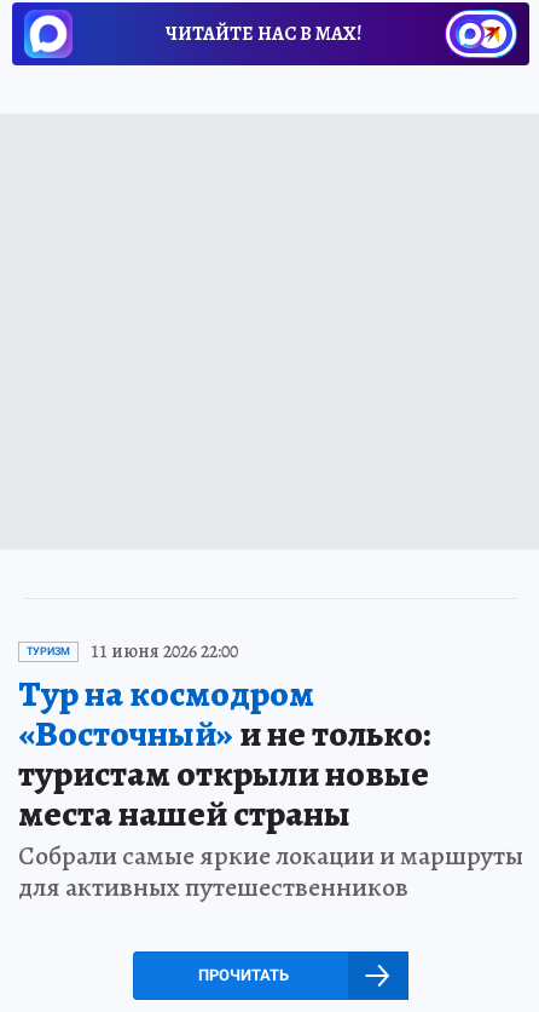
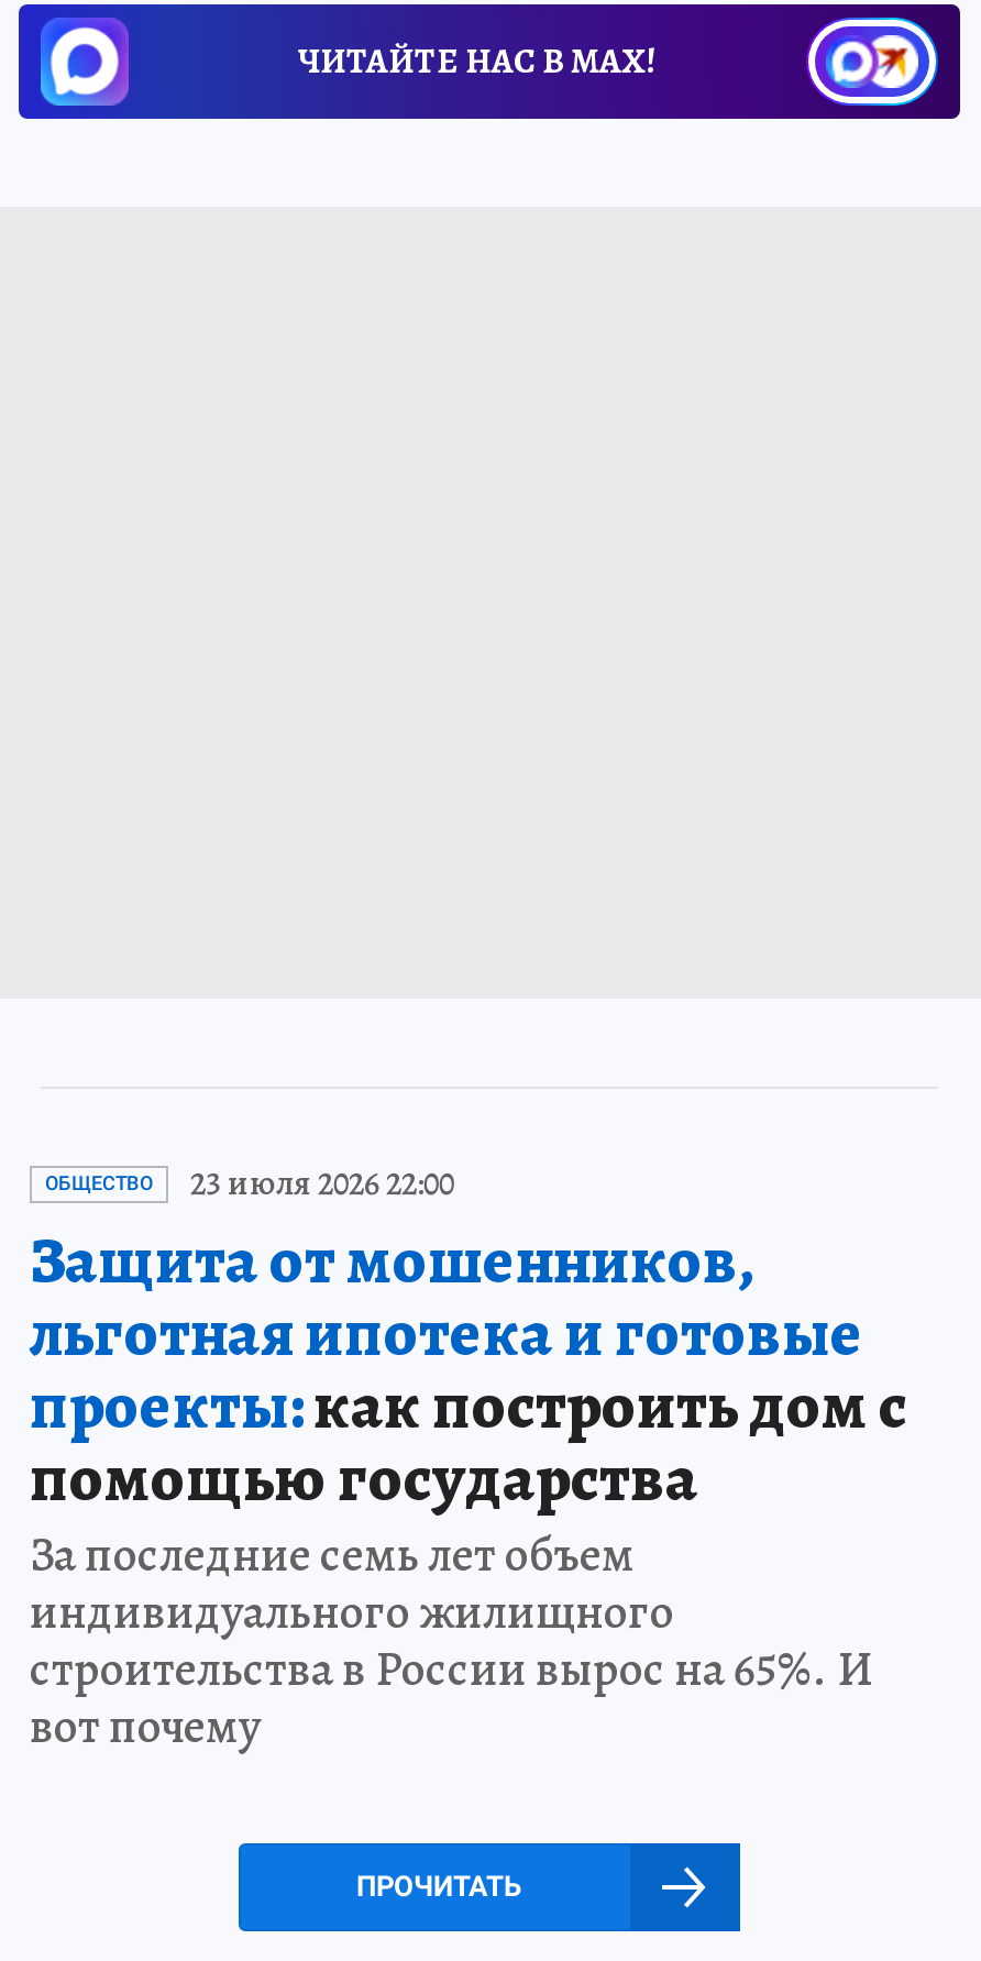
- ТУРИЗМ
- 11 июня 2026 22:00
- Тур на космодром
- «Восточный»и не только:
- туристам открыли новые
- места нашей страны
- Собрали самые яркие локации и маршруты
- для активных путешественников
+ ОБЩЕСТВО
+ 23 июля 2026 22:00
+ Защита от мошенников,
+ льготная ипотека и готовые
+ проекты:как построить дом с
+ помощью государства
+ За последние семь лет объем
+ индивидуального жилищного
+ строительства в России вырос на 65%. И
+ вот почему
